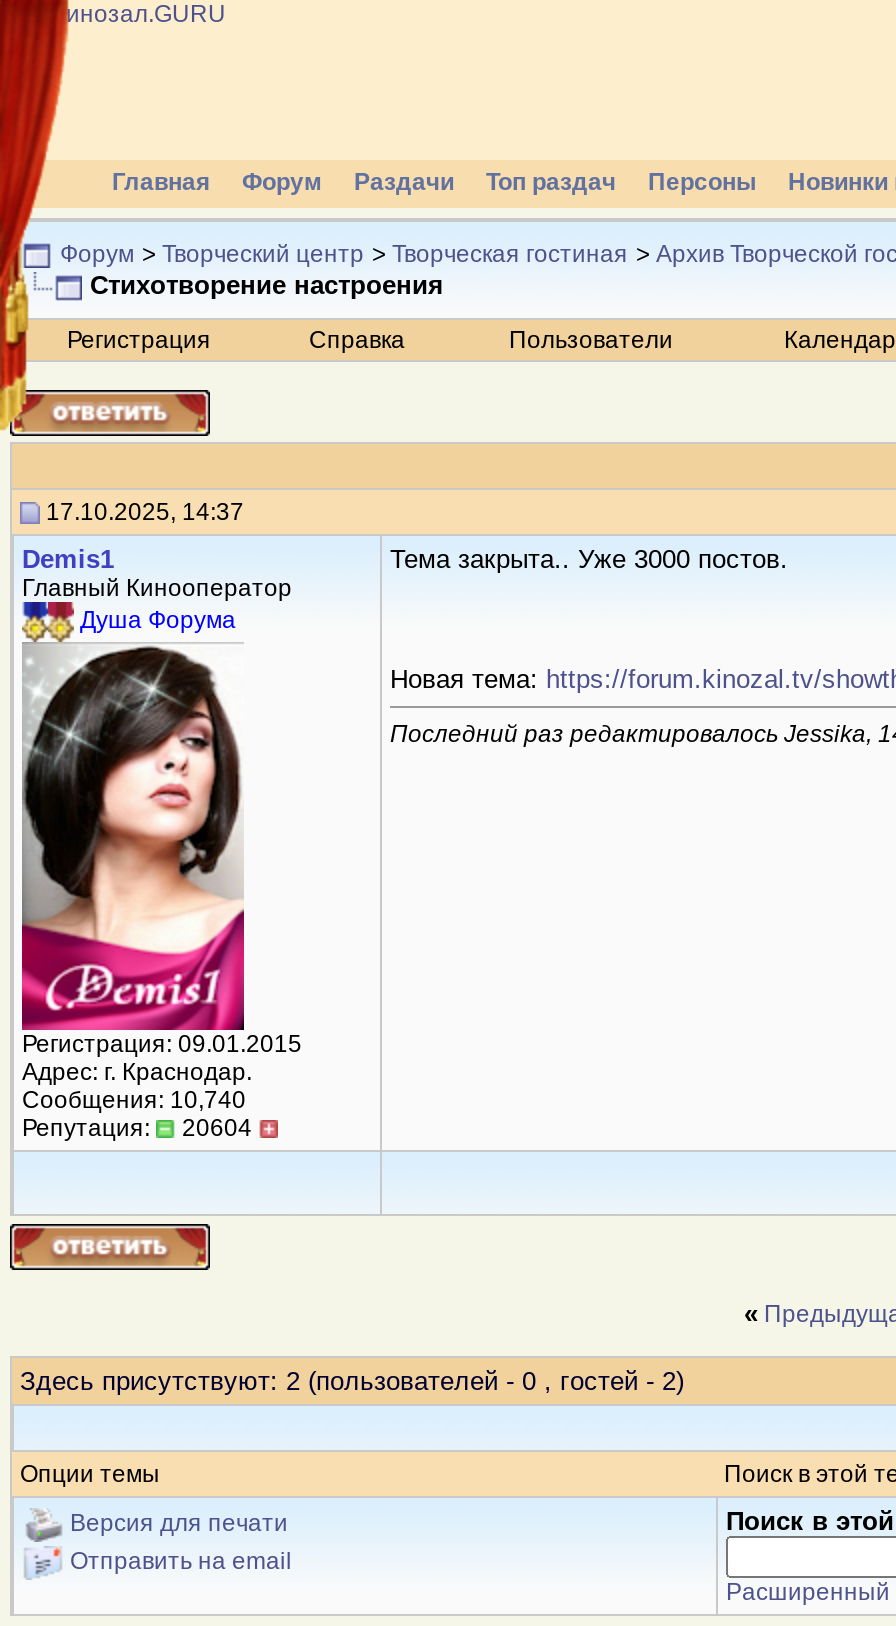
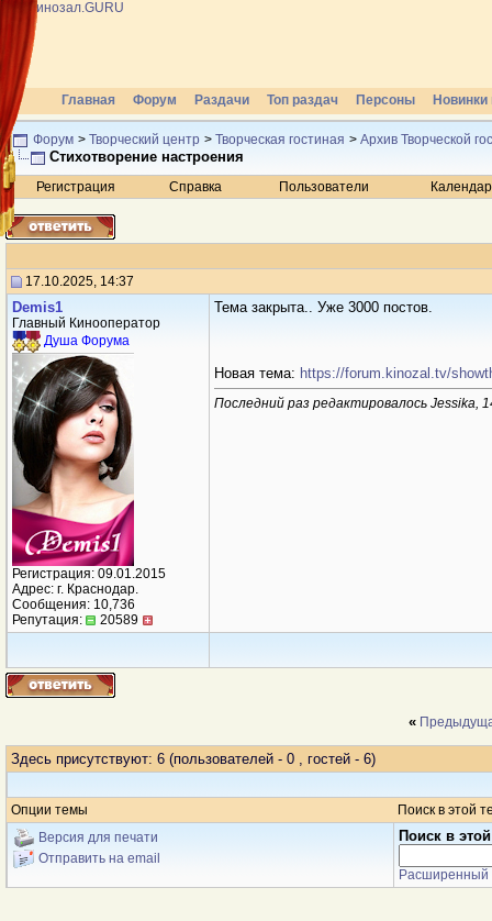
- Сообщения: 10,740
+ Сообщения: 10,736

- Репутация: 20604
+ Репутация: 20589

- Здесь присутствуют: 2 (пользователей - 0 , гостей - 2)
+ Здесь присутствуют: 6 (пользователей - 0 , гостей - 6)
